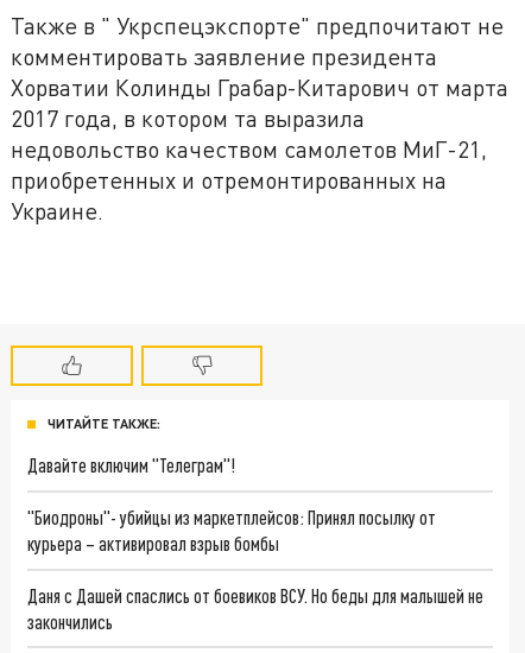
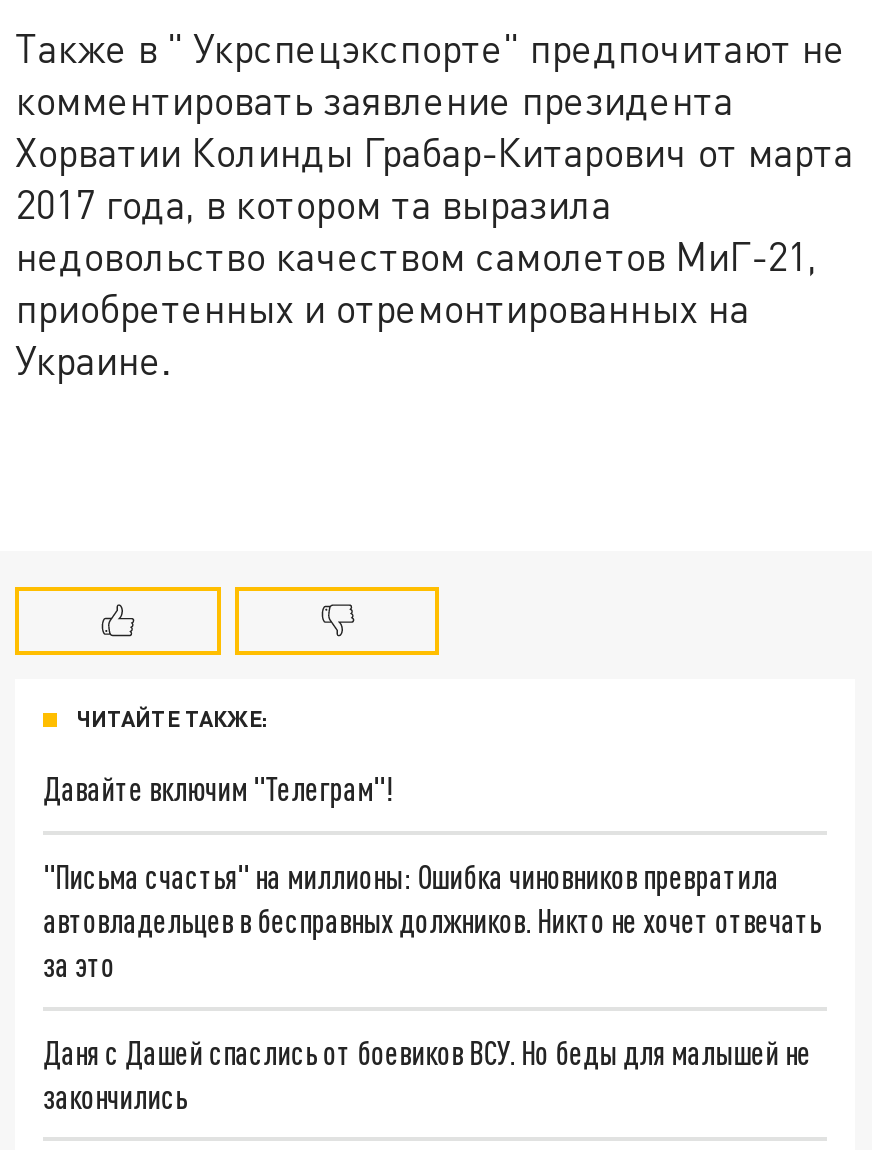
- "Биодроны"- убийцы из маркетплейсов: Принял посылку от
- курьера – активировал взрыв бомбы
+ "Письма счастья" на миллионы: Ошибка чиновников превратила
+ автовладельцев в бесправных должников. Никто не хочет отвечать
+ за это
